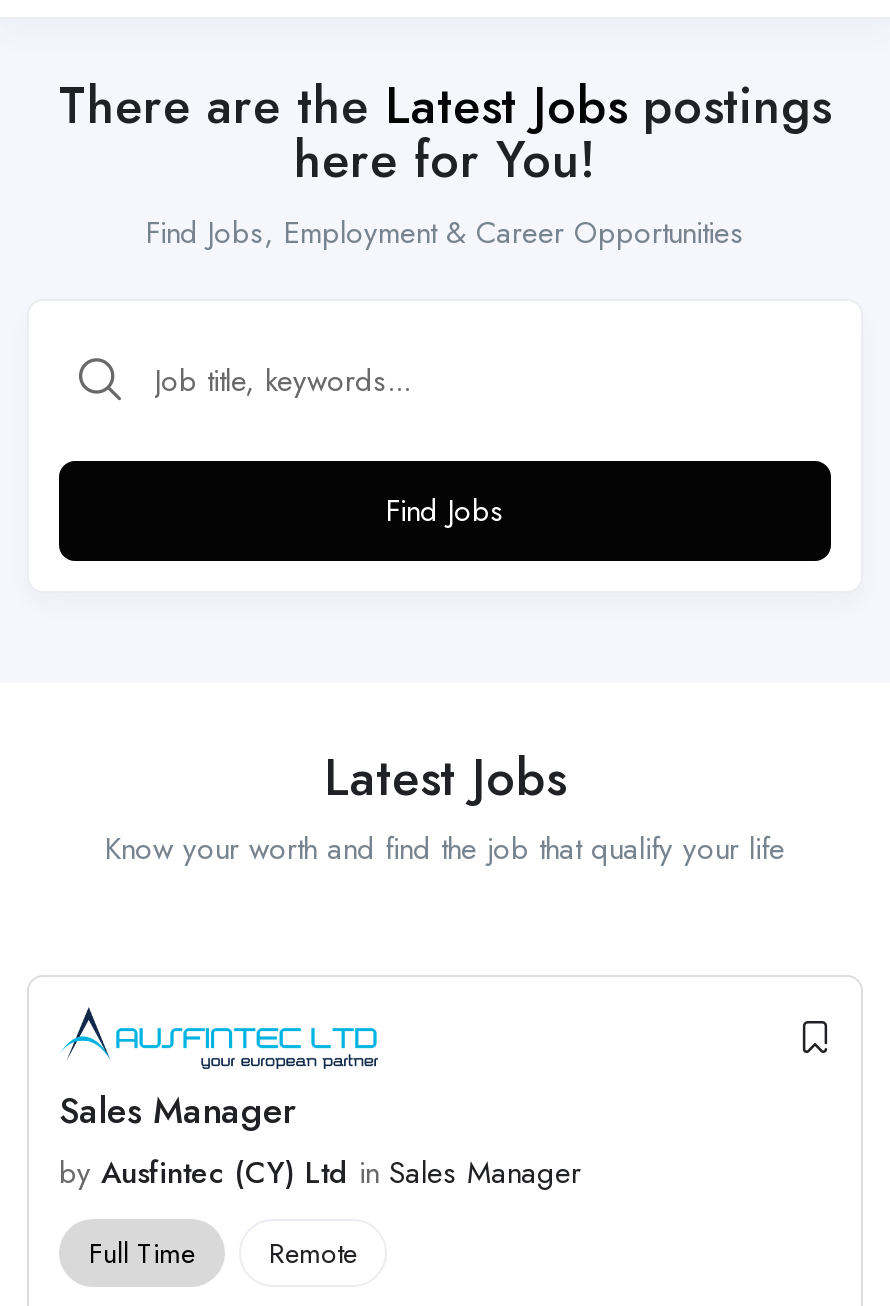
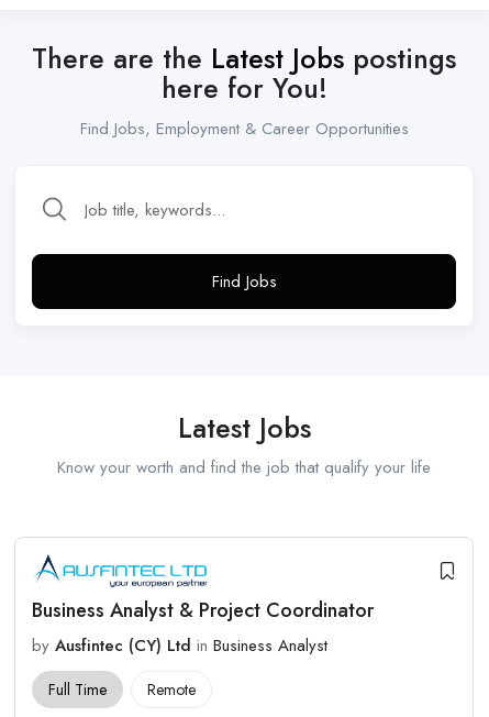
- Sales Manager
- by Ausfintec (CY) Ltd in Sales Manager
+ Business Analyst & Project Coordinator
+ by Ausfintec (CY) Ltd in Business Analyst
